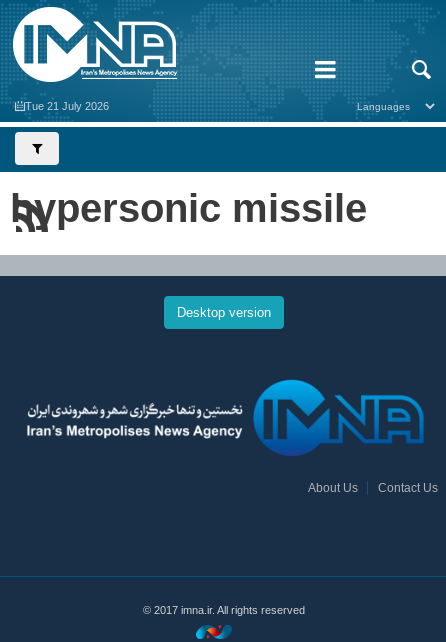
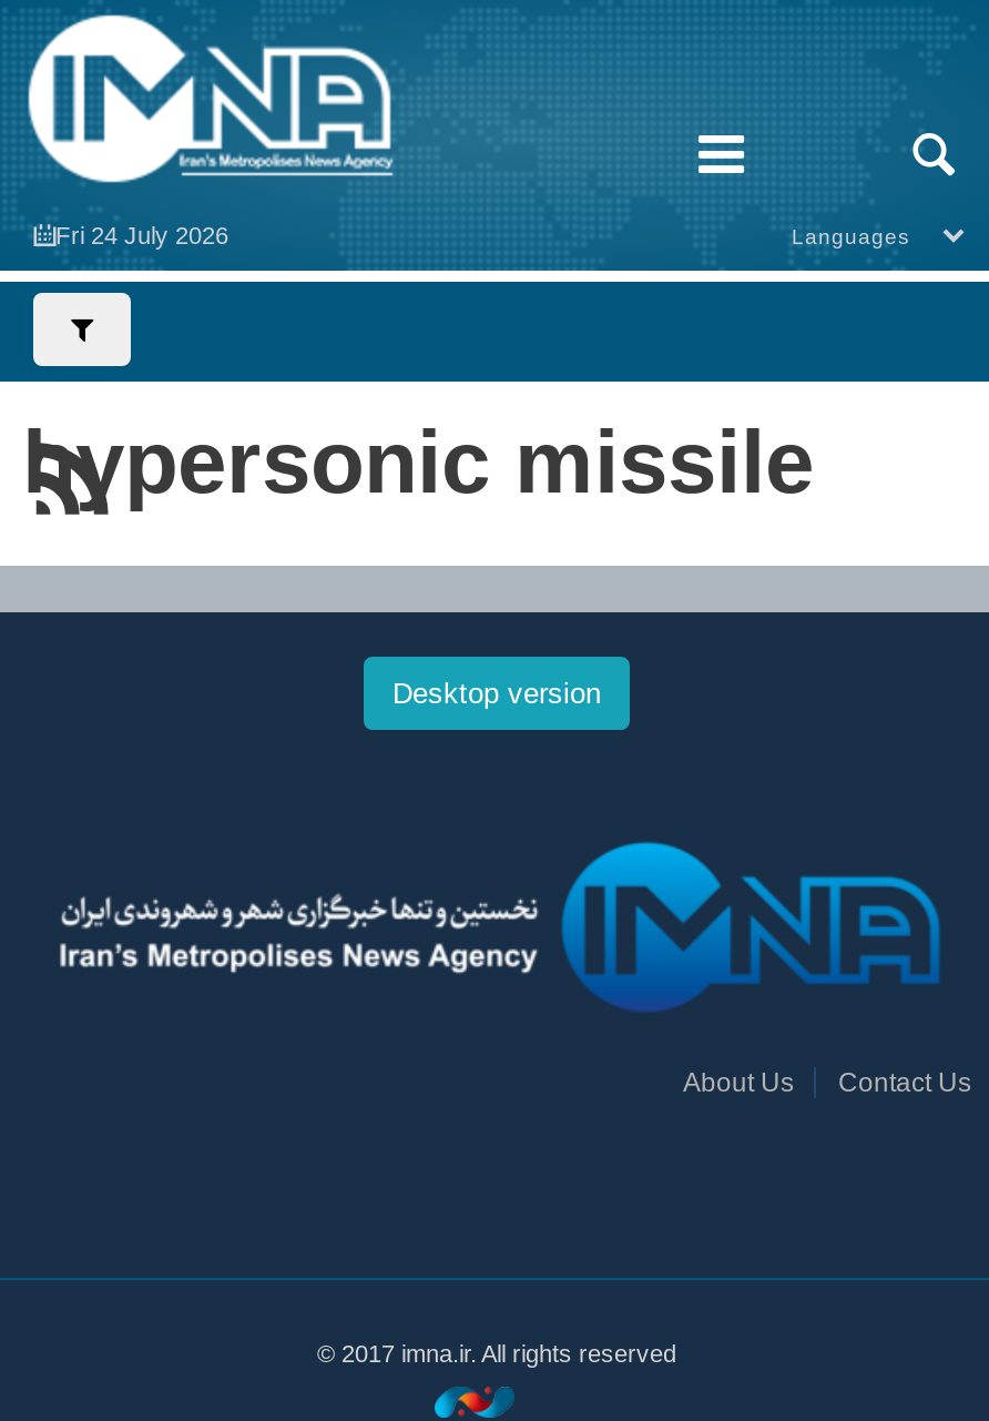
- Tue 21 July 2026
+ Fri 24 July 2026
